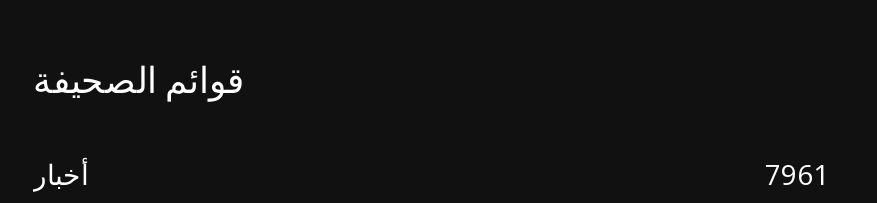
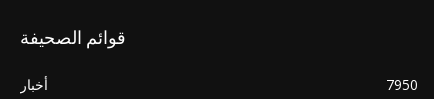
- 7961
+ 7950
